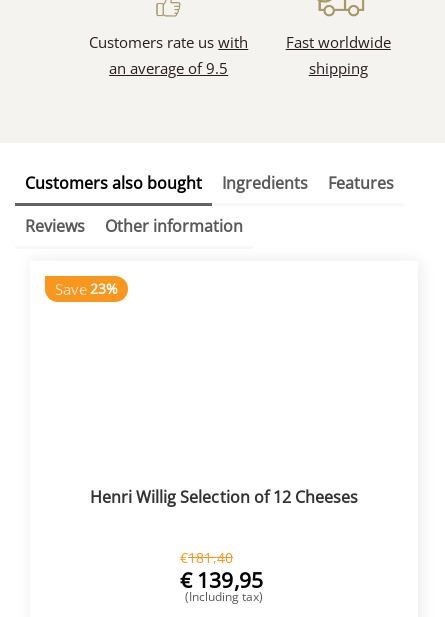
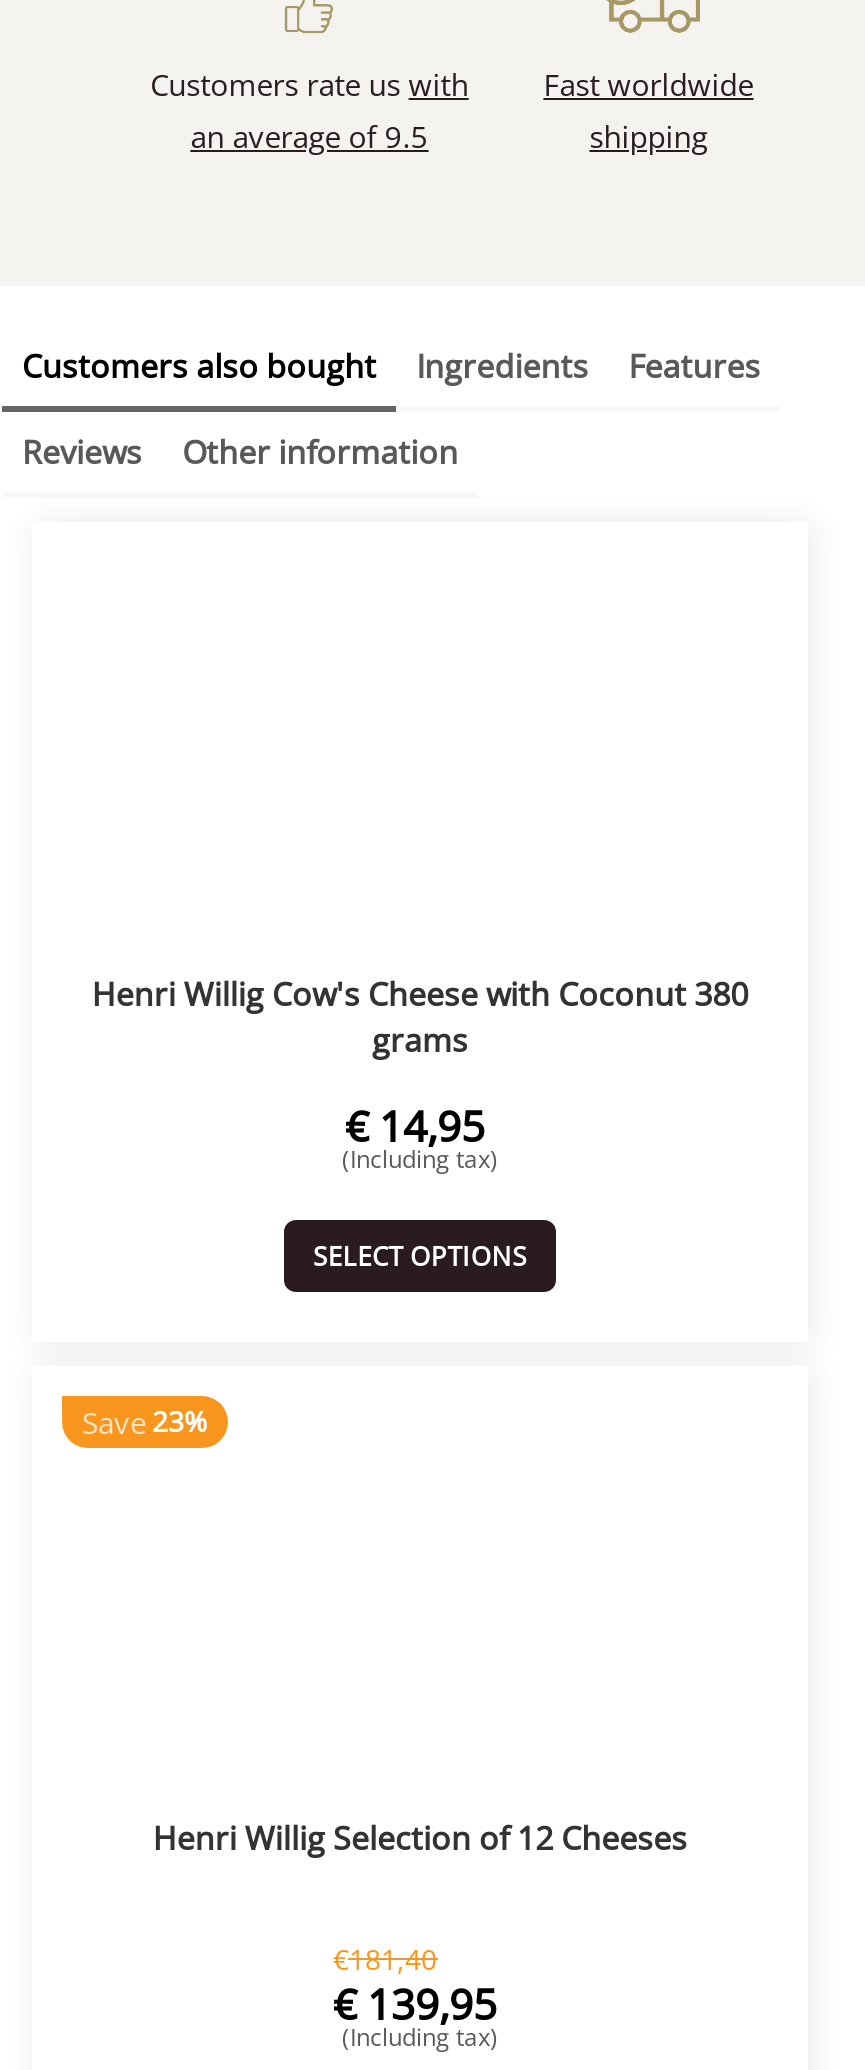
+ Henri Willig Cow's Cheese with Coconut 380
+ grams
+ € 14,95
+ (Including tax)
+ SELECT OPTIONS
